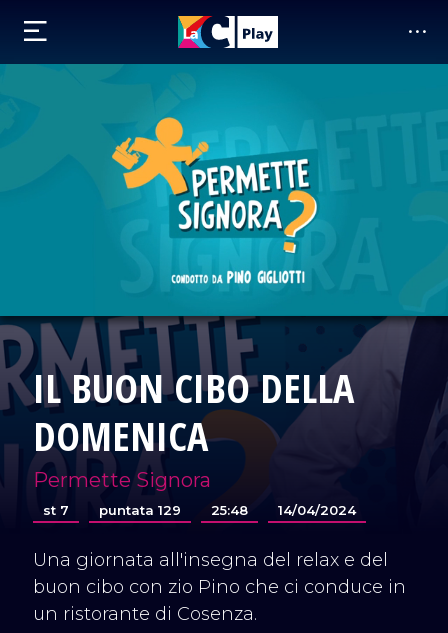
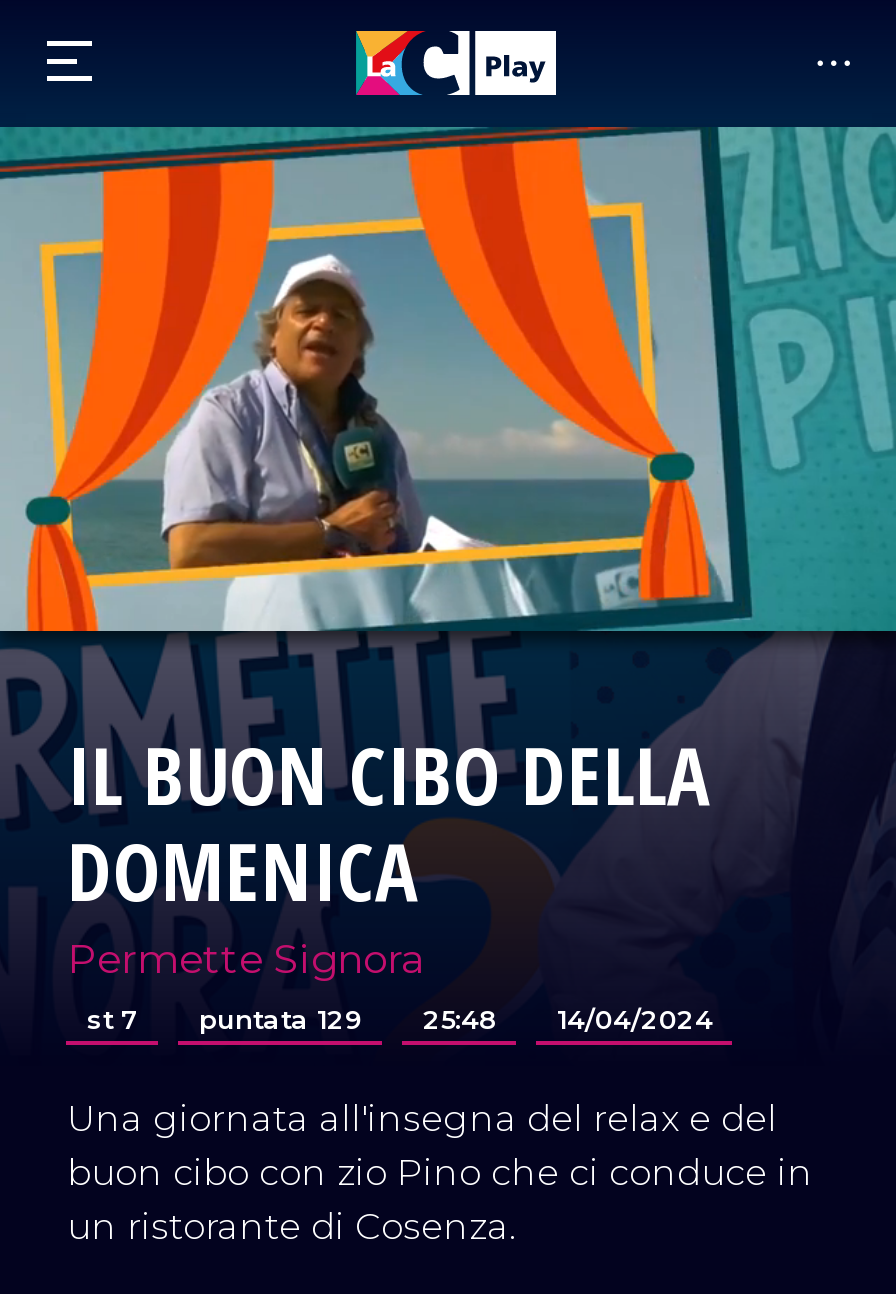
- [image]
+ [image]
